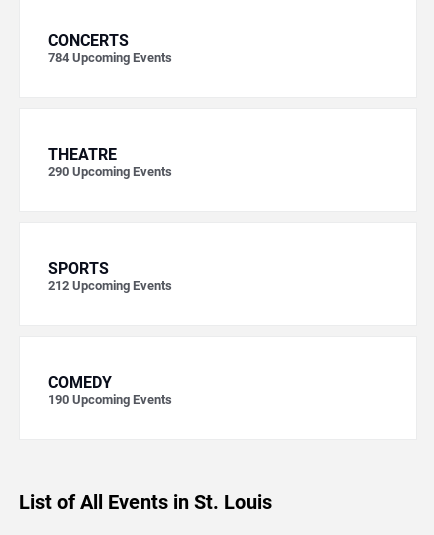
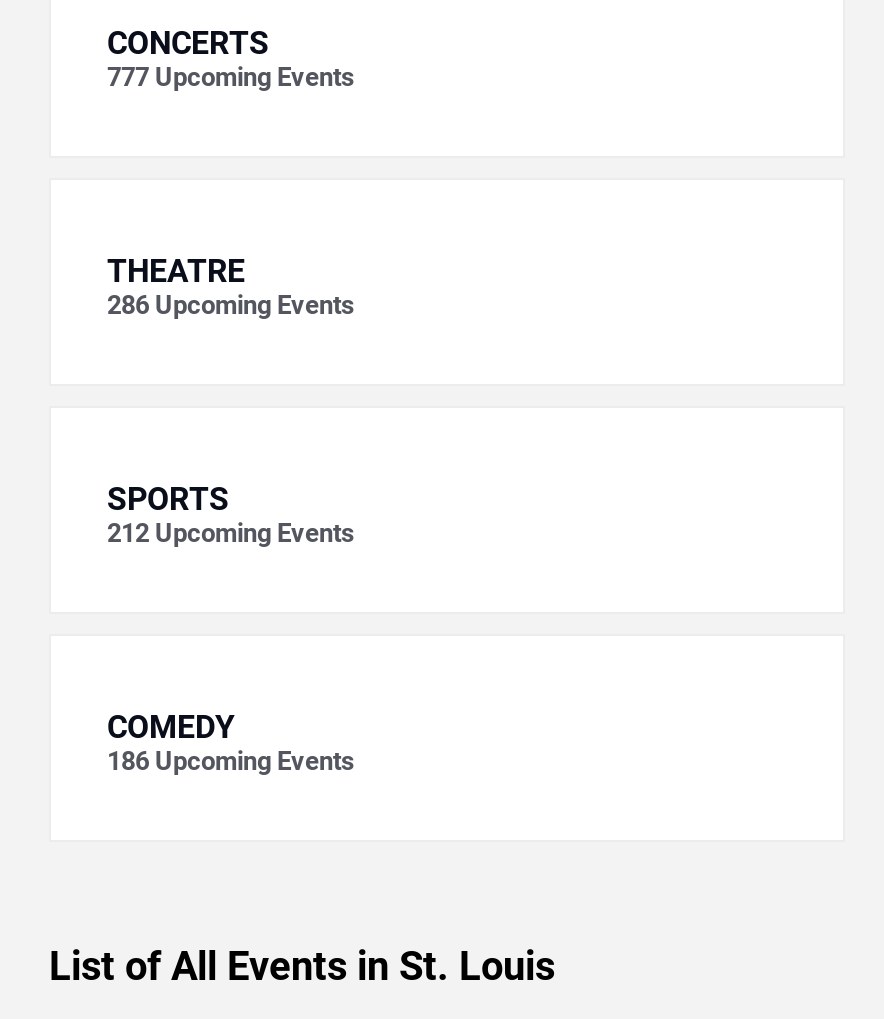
- 784 Upcoming Events
+ 777 Upcoming Events

- 290 Upcoming Events
+ 286 Upcoming Events

- 190 Upcoming Events
+ 186 Upcoming Events
